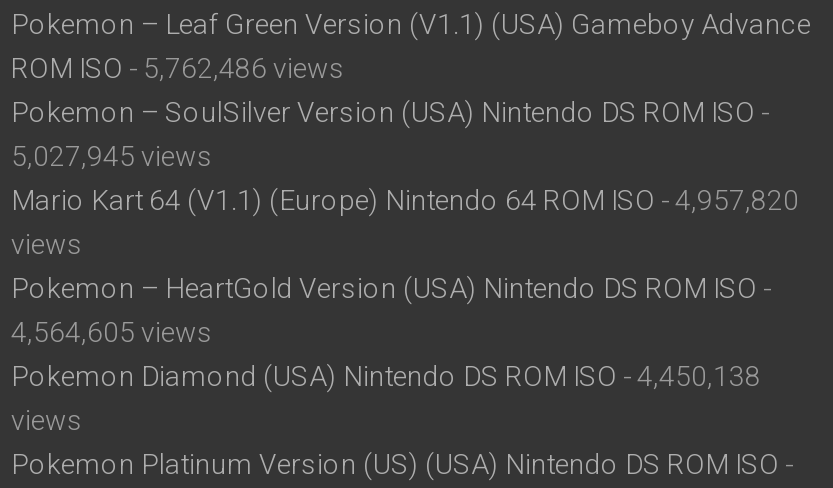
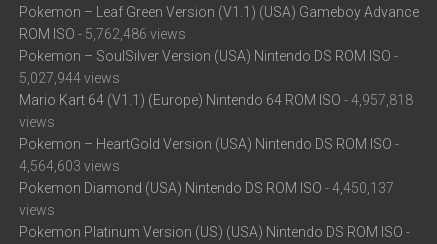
- 5,027,945 views
+ 5,027,944 views

- Mario Kart 64 (V1.1) (Europe) Nintendo 64 ROM ISO - 4,957,820
+ Mario Kart 64 (V1.1) (Europe) Nintendo 64 ROM ISO - 4,957,818

- 4,564,605 views
+ 4,564,603 views

- Pokemon Diamond (USA) Nintendo DS ROM ISO - 4,450,138
+ Pokemon Diamond (USA) Nintendo DS ROM ISO - 4,450,137
